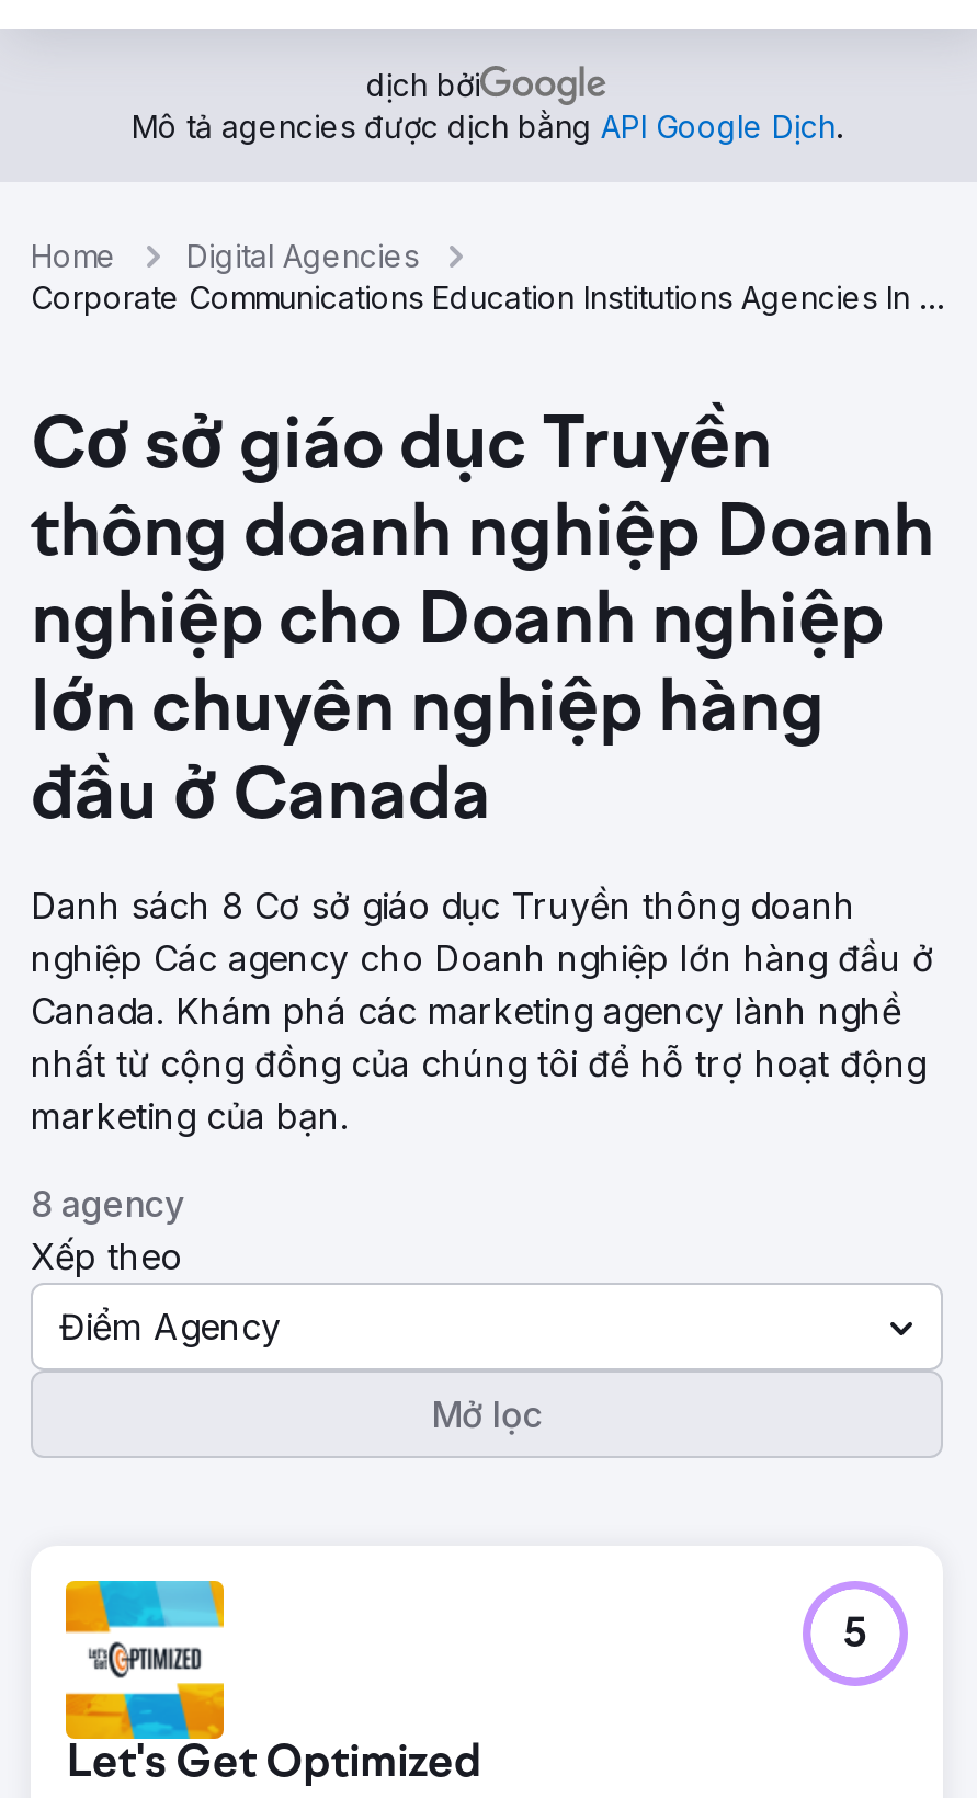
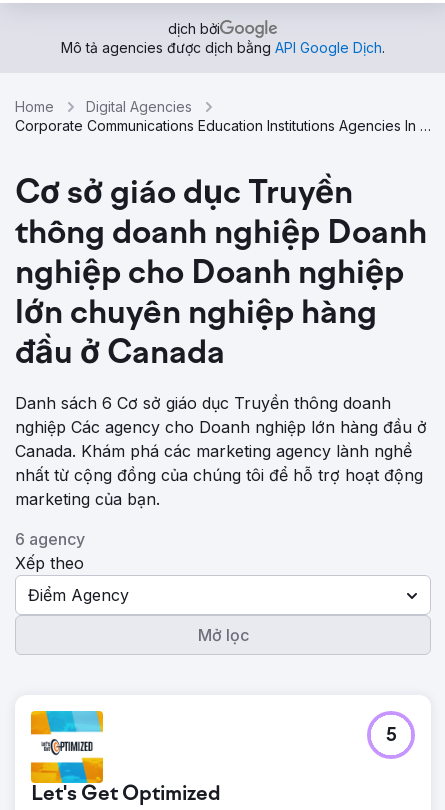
- Danh sách 8 Cơ sở giáo dục Truyền thông doanh
+ Danh sách 6 Cơ sở giáo dục Truyền thông doanh

- 8 agency
+ 6 agency
